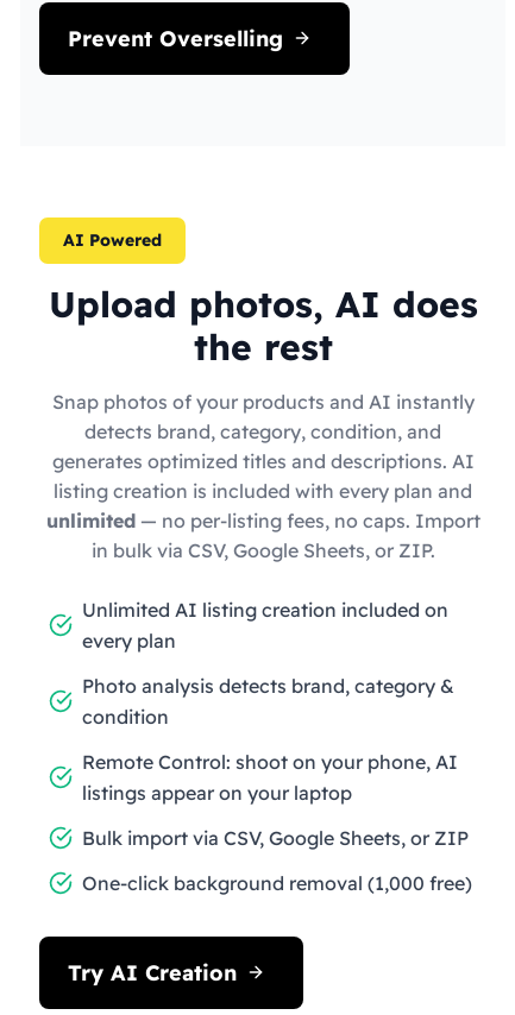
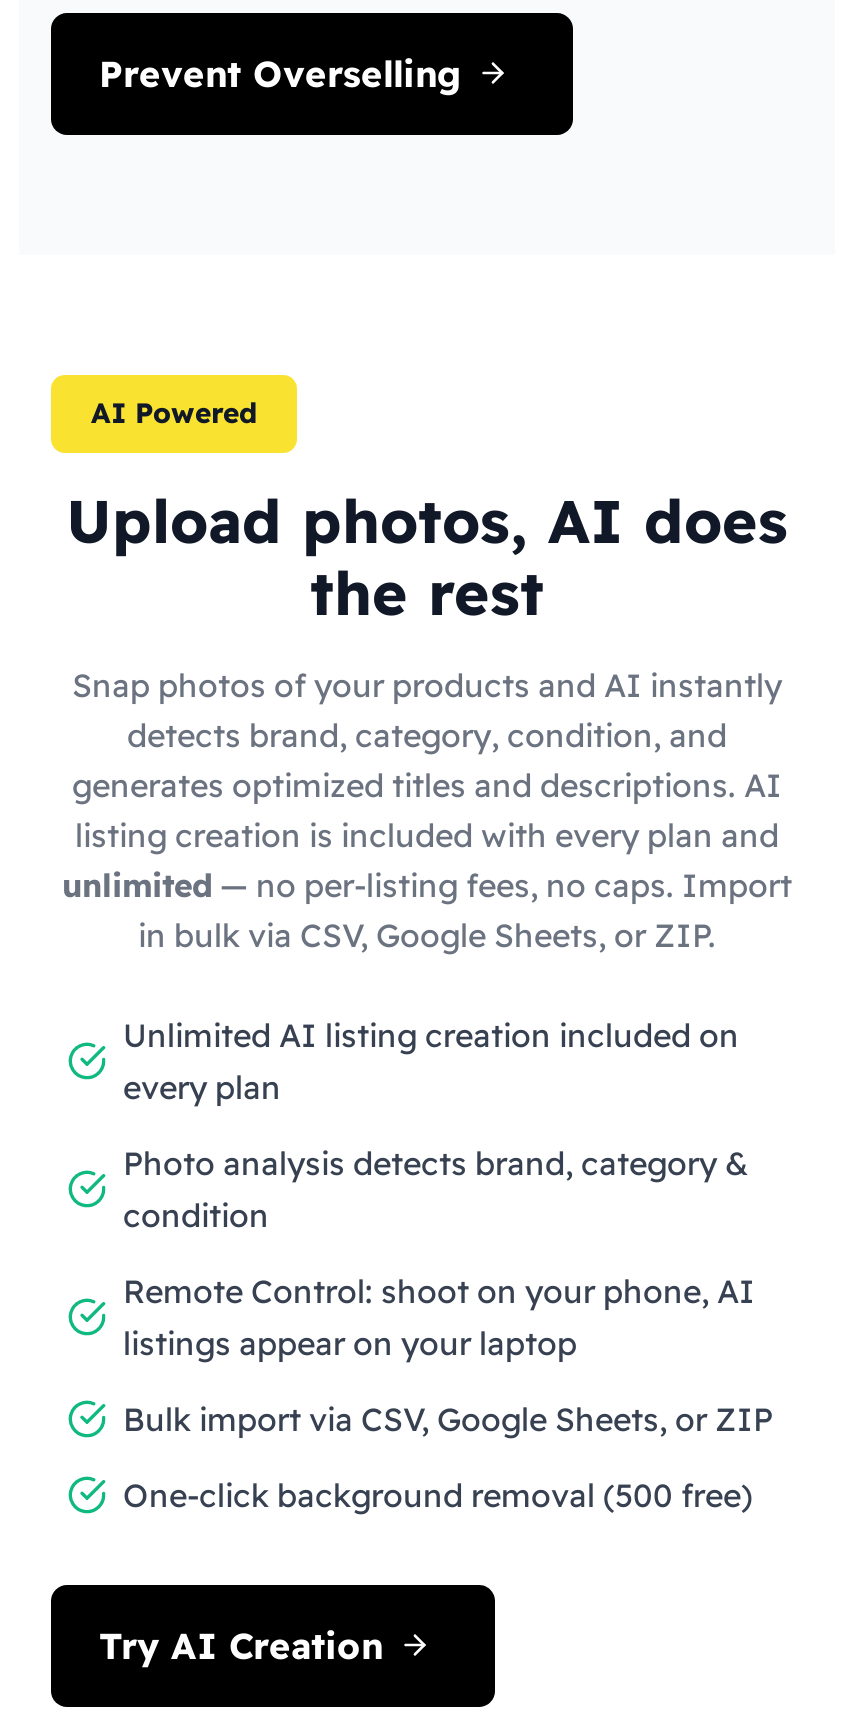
- One-click background removal (1,000 free)
+ One-click background removal (500 free)
